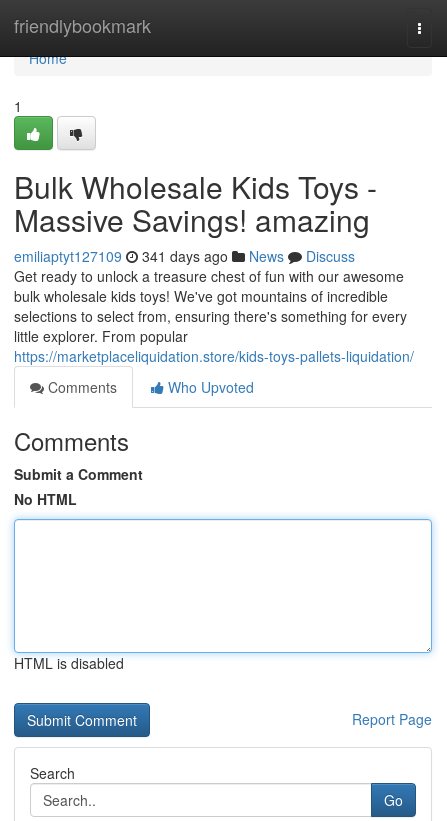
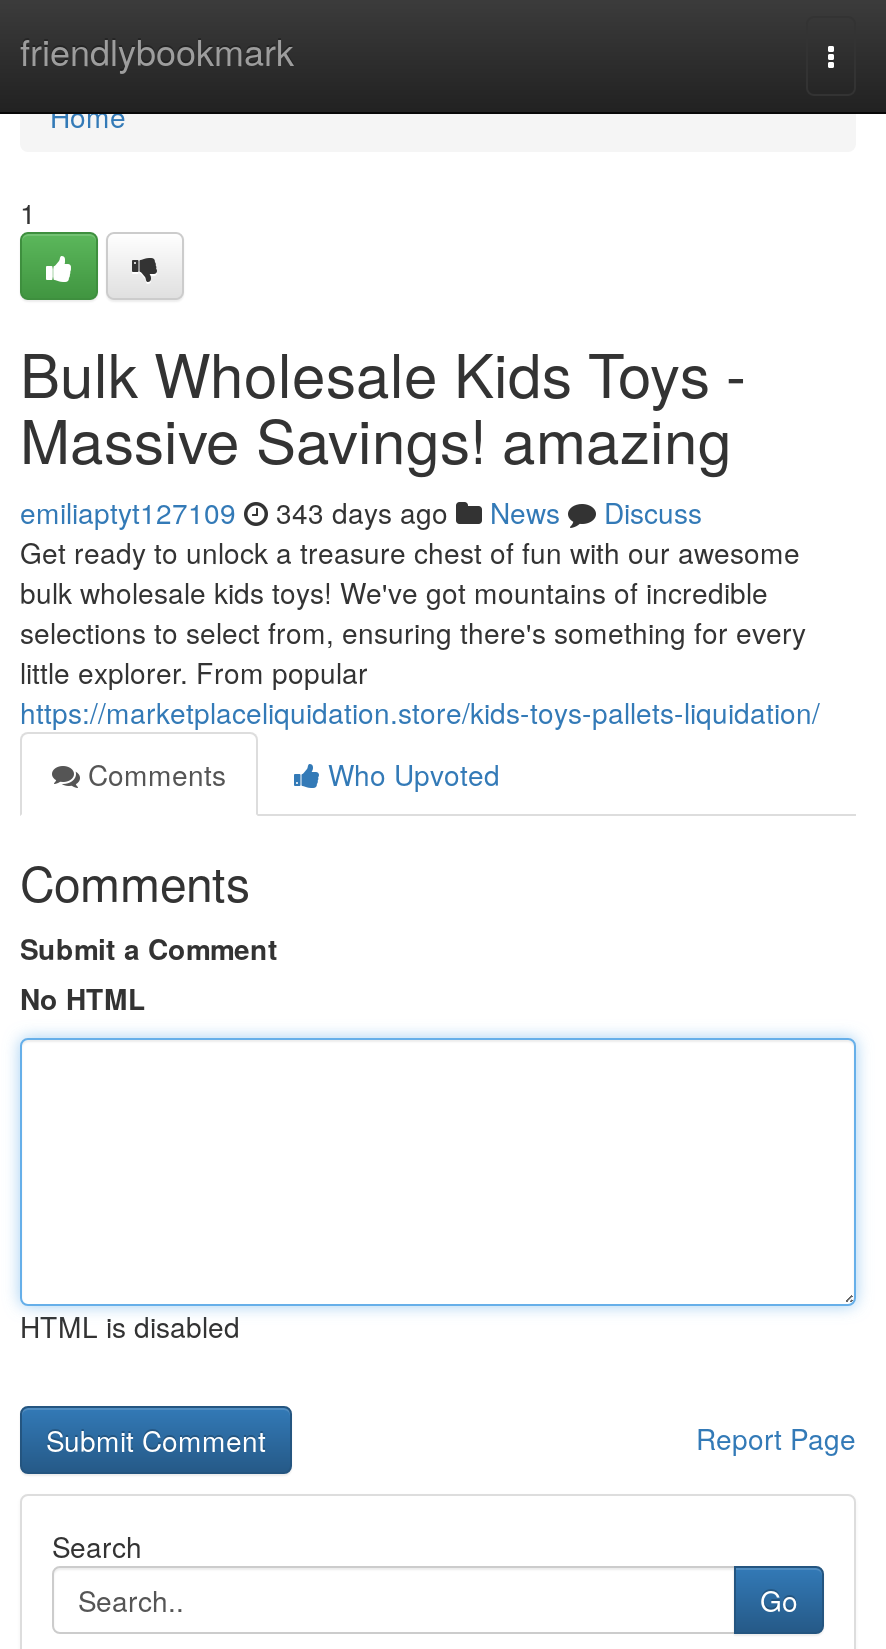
- emiliaptyt127109 341 days ago News Discuss
+ emiliaptyt127109 343 days ago News Discuss
